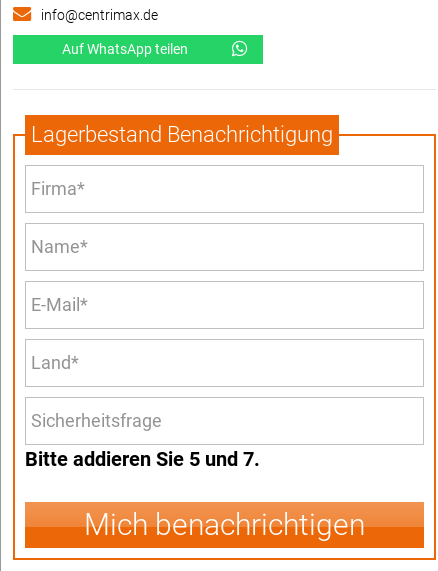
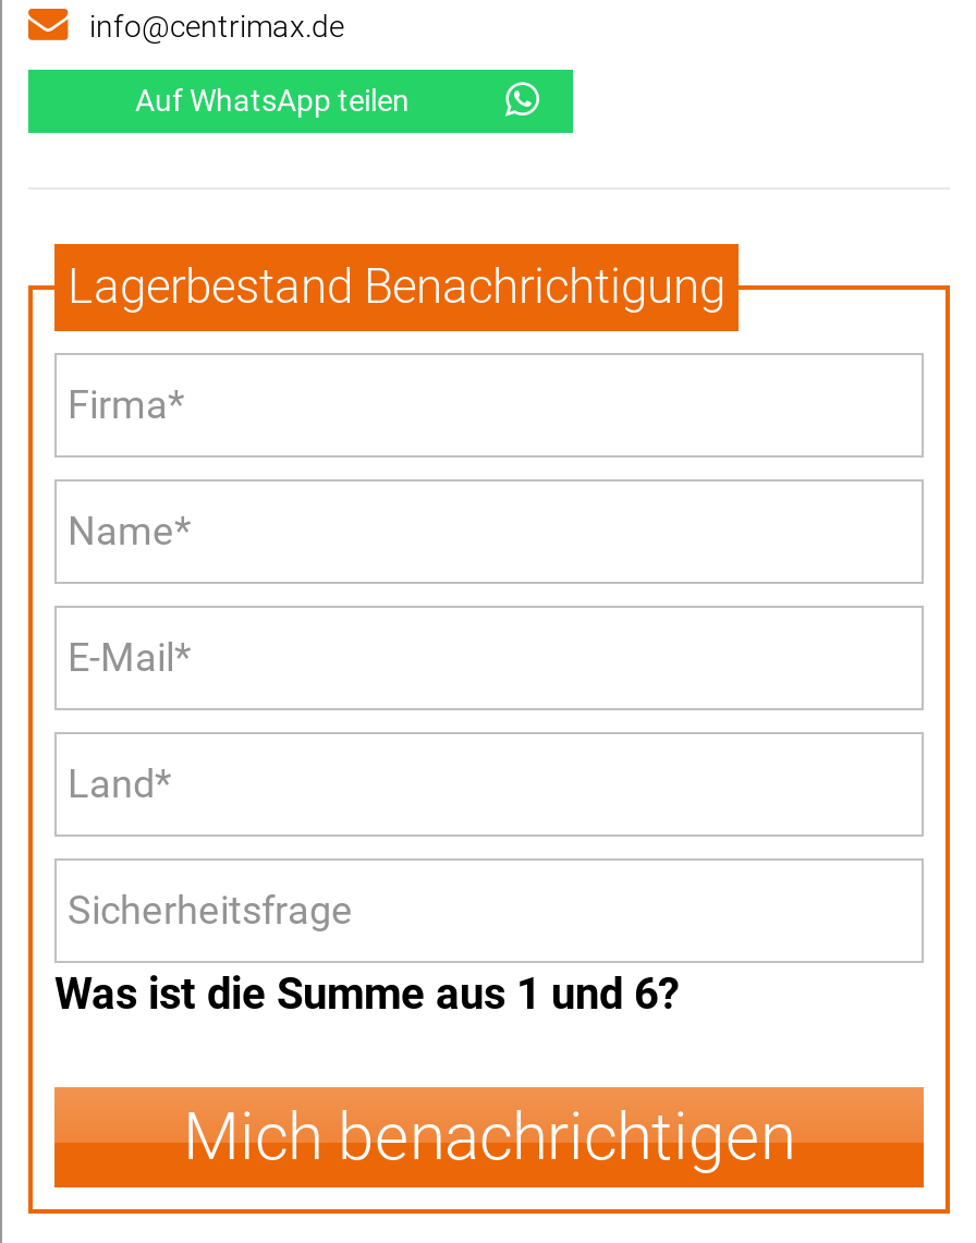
- Bitte addieren Sie 5 und 7.
+ Was ist die Summe aus 1 und 6?
